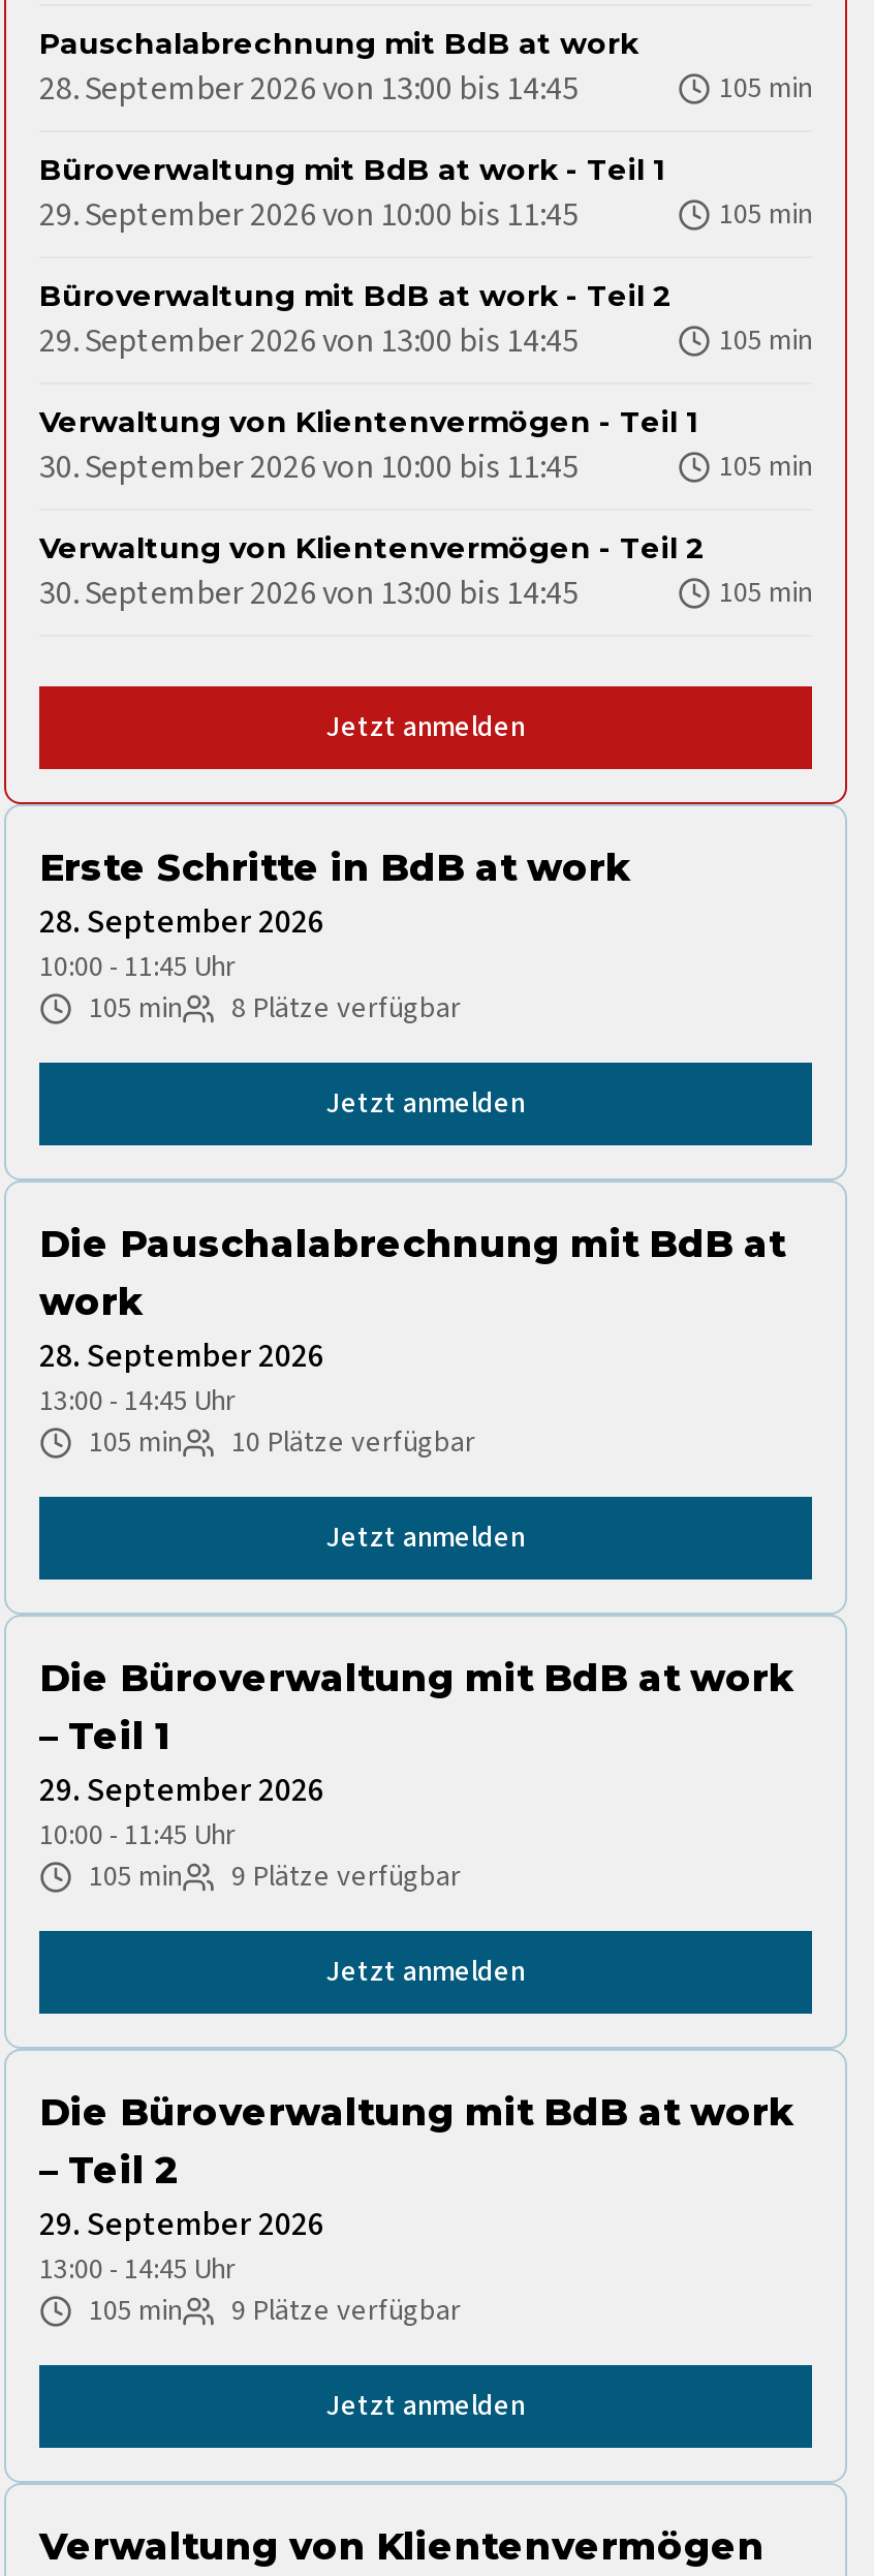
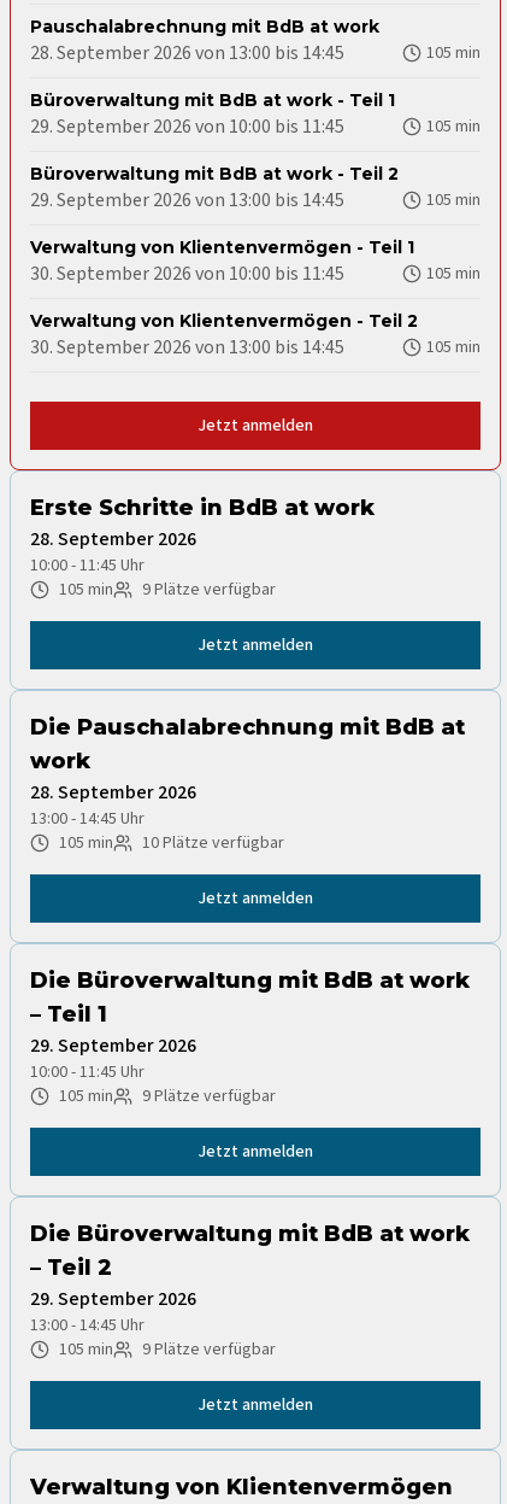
- 8 Plätze verfügbar
+ 9 Plätze verfügbar
